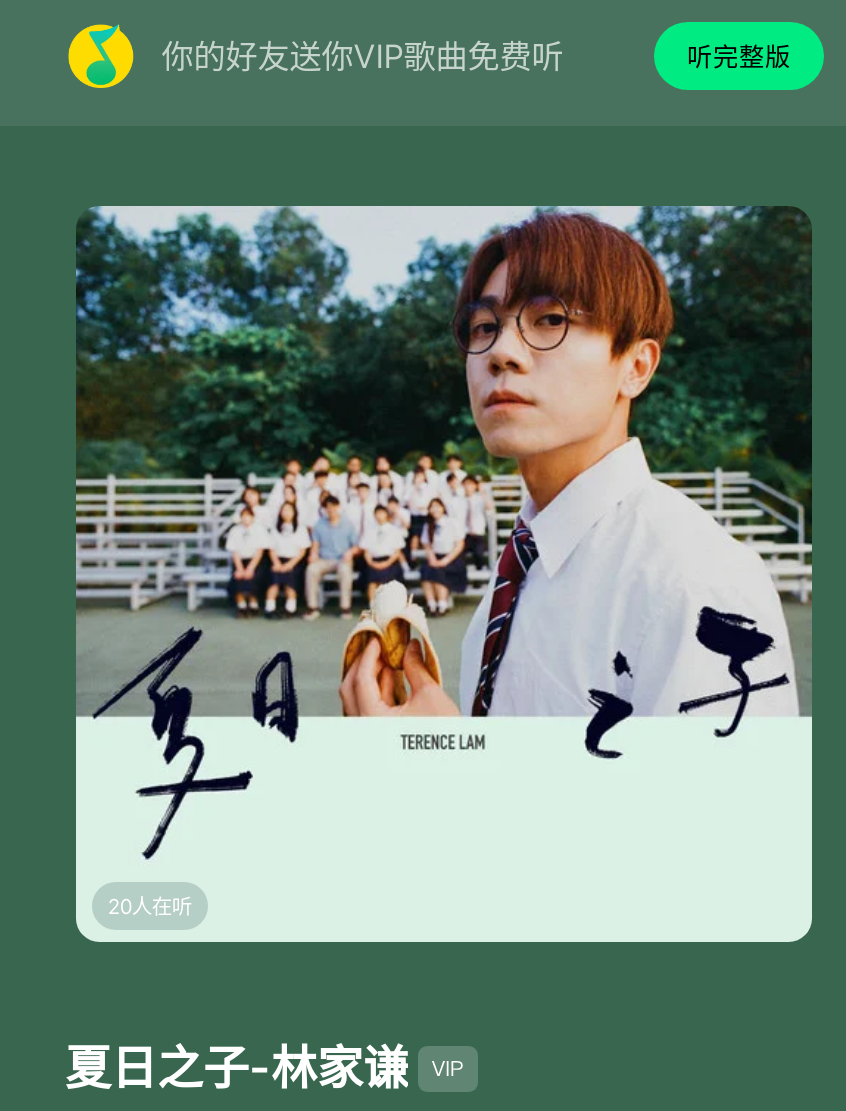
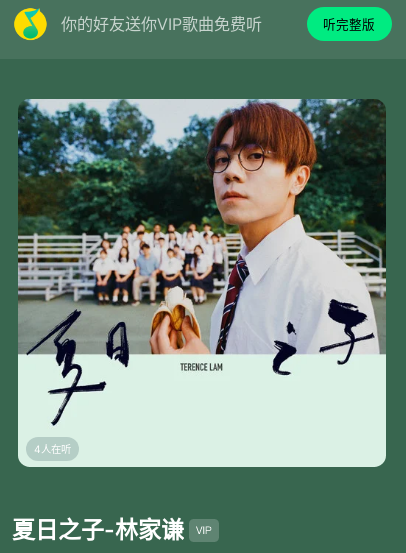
- 20人在听
+ 4人在听
